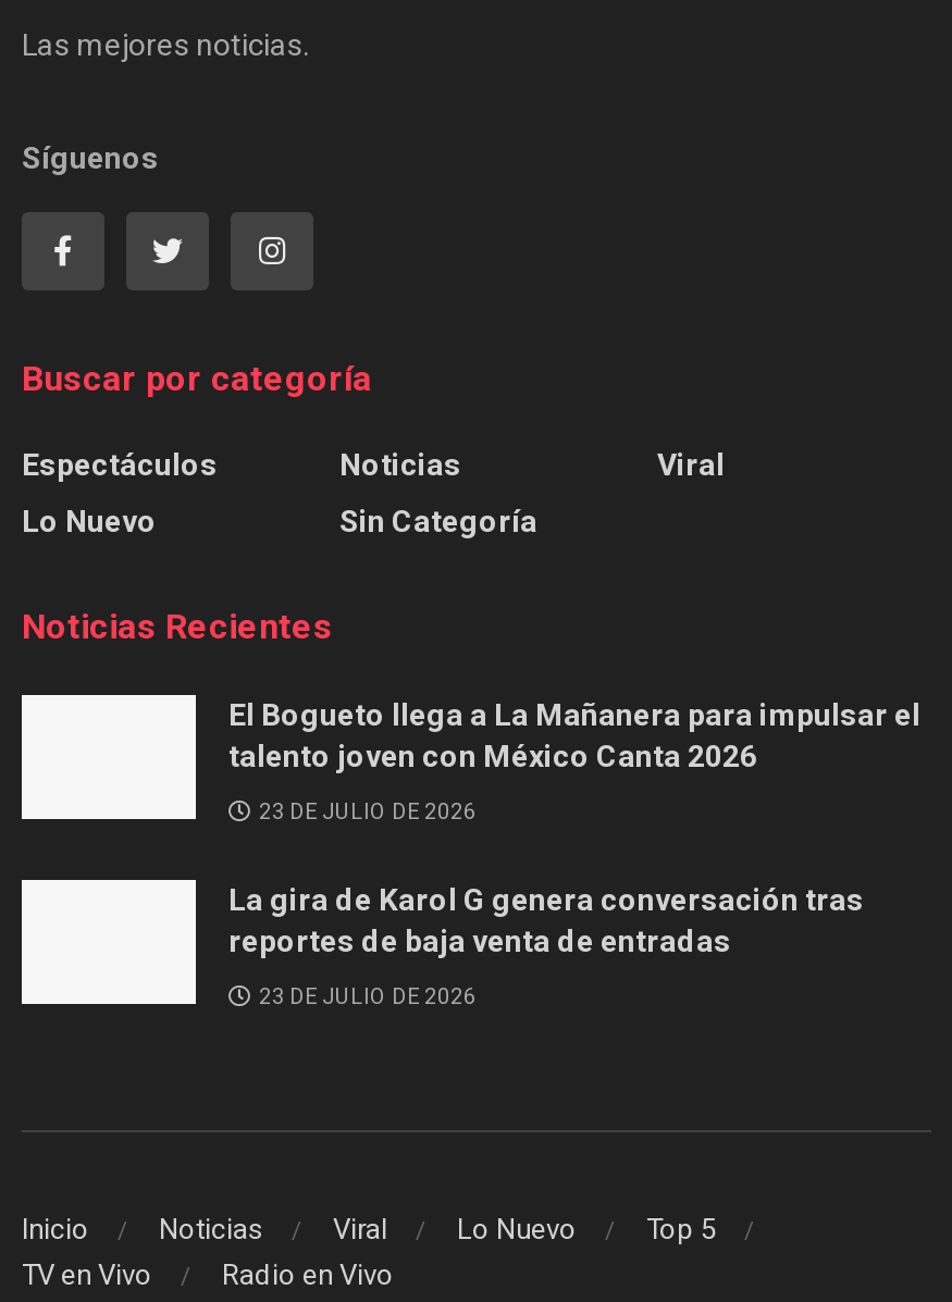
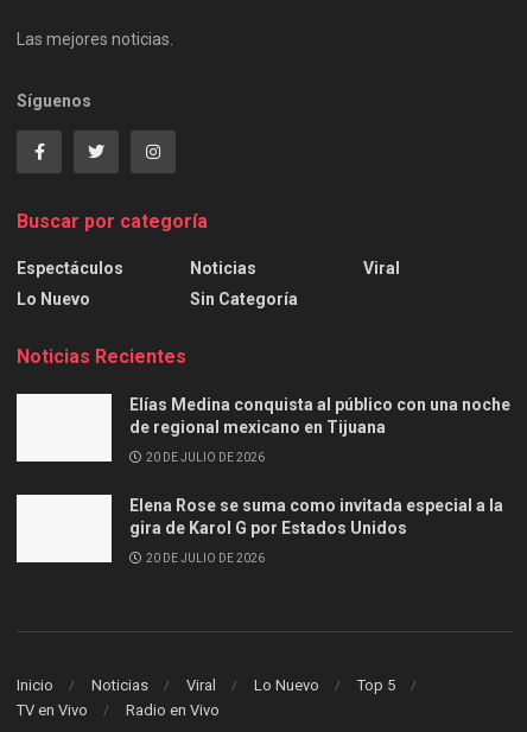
- El Bogueto llega a La Mañanera para impulsar el
- talento joven con México Canta 2026
+ Elías Medina conquista al público con una noche
+ de regional mexicano en Tijuana

- 23 DE JULIO DE 2026
+ 20 DE JULIO DE 2026

- La gira de Karol G genera conversación tras
- reportes de baja venta de entradas
+ Elena Rose se suma como invitada especial a la
+ gira de Karol G por Estados Unidos

- 23 DE JULIO DE 2026
+ 20 DE JULIO DE 2026
